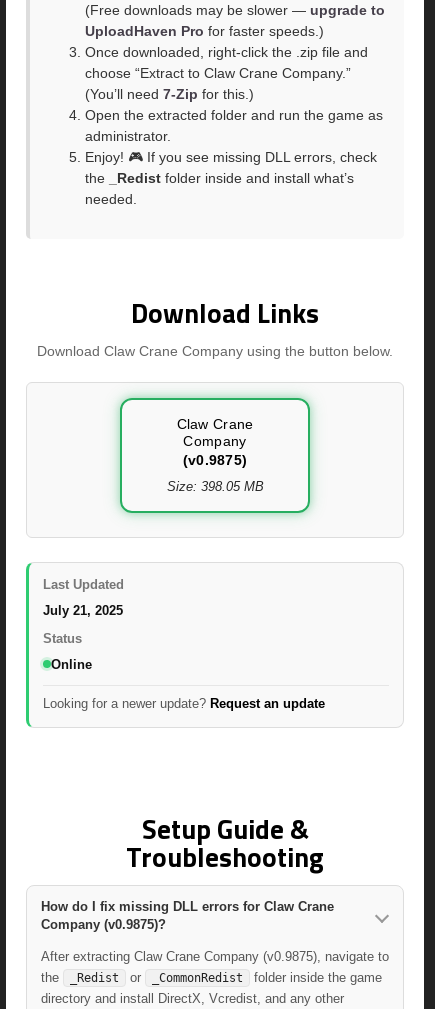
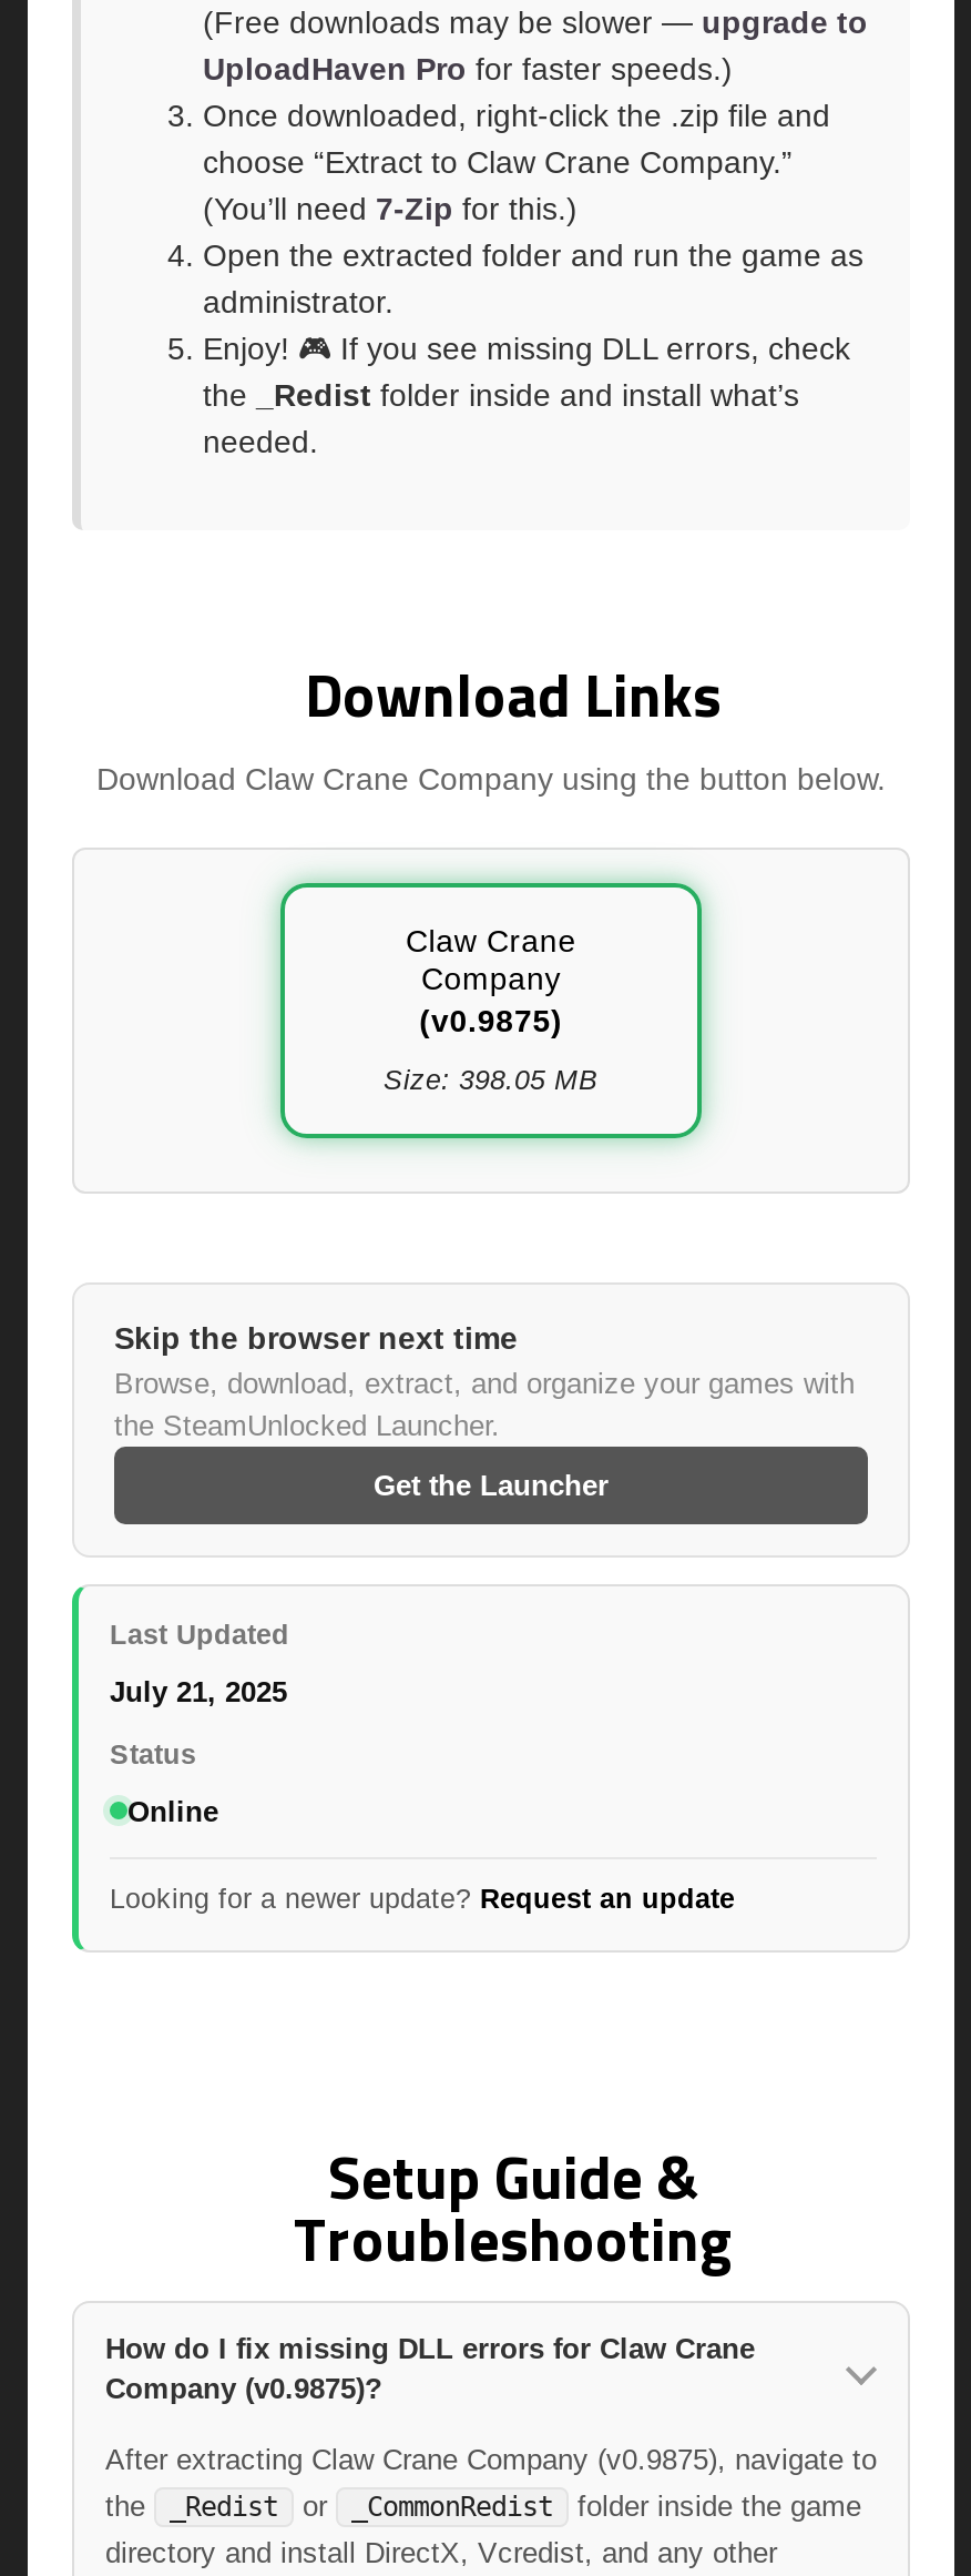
+ Skip the browser next time
+ Browse, download, extract, and organize your games with
+ the SteamUnlocked Launcher.
+ Get the Launcher
